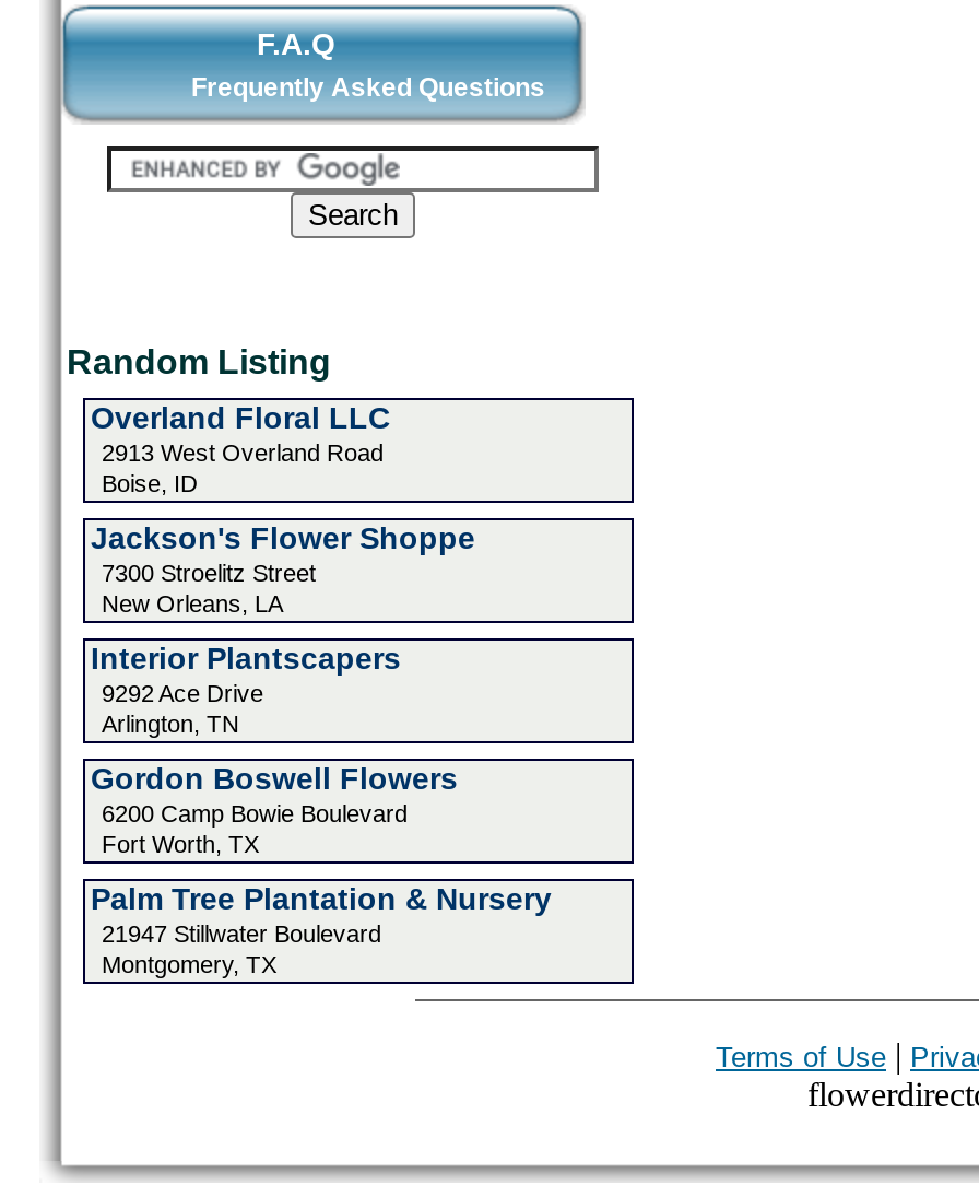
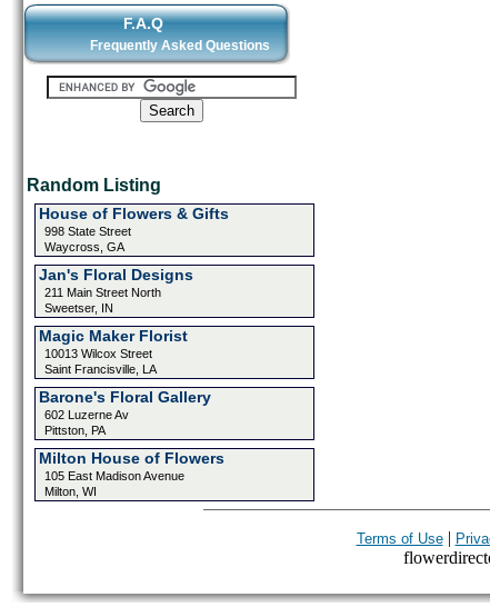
- Overland Floral LLC
- 2913 West Overland Road
- Boise, ID
+ House of Flowers & Gifts
+ 998 State Street
+ Waycross, GA

- Jackson's Flower Shoppe
- 7300 Stroelitz Street
- New Orleans, LA
+ Jan's Floral Designs
+ 211 Main Street North
+ Sweetser, IN

- Interior Plantscapers
- 9292 Ace Drive
- Arlington, TN
+ Magic Maker Florist
+ 10013 Wilcox Street
+ Saint Francisville, LA

- Gordon Boswell Flowers
- 6200 Camp Bowie Boulevard
- Fort Worth, TX
+ Barone's Floral Gallery
+ 602 Luzerne Av
+ Pittston, PA

- Palm Tree Plantation & Nursery
- 21947 Stillwater Boulevard
- Montgomery, TX
+ Milton House of Flowers
+ 105 East Madison Avenue
+ Milton, WI
